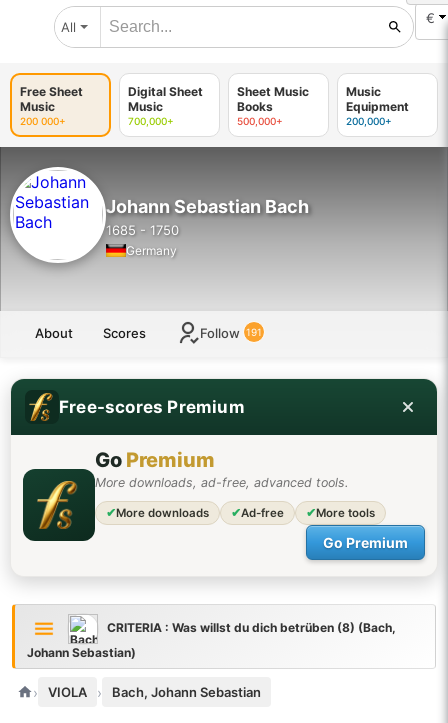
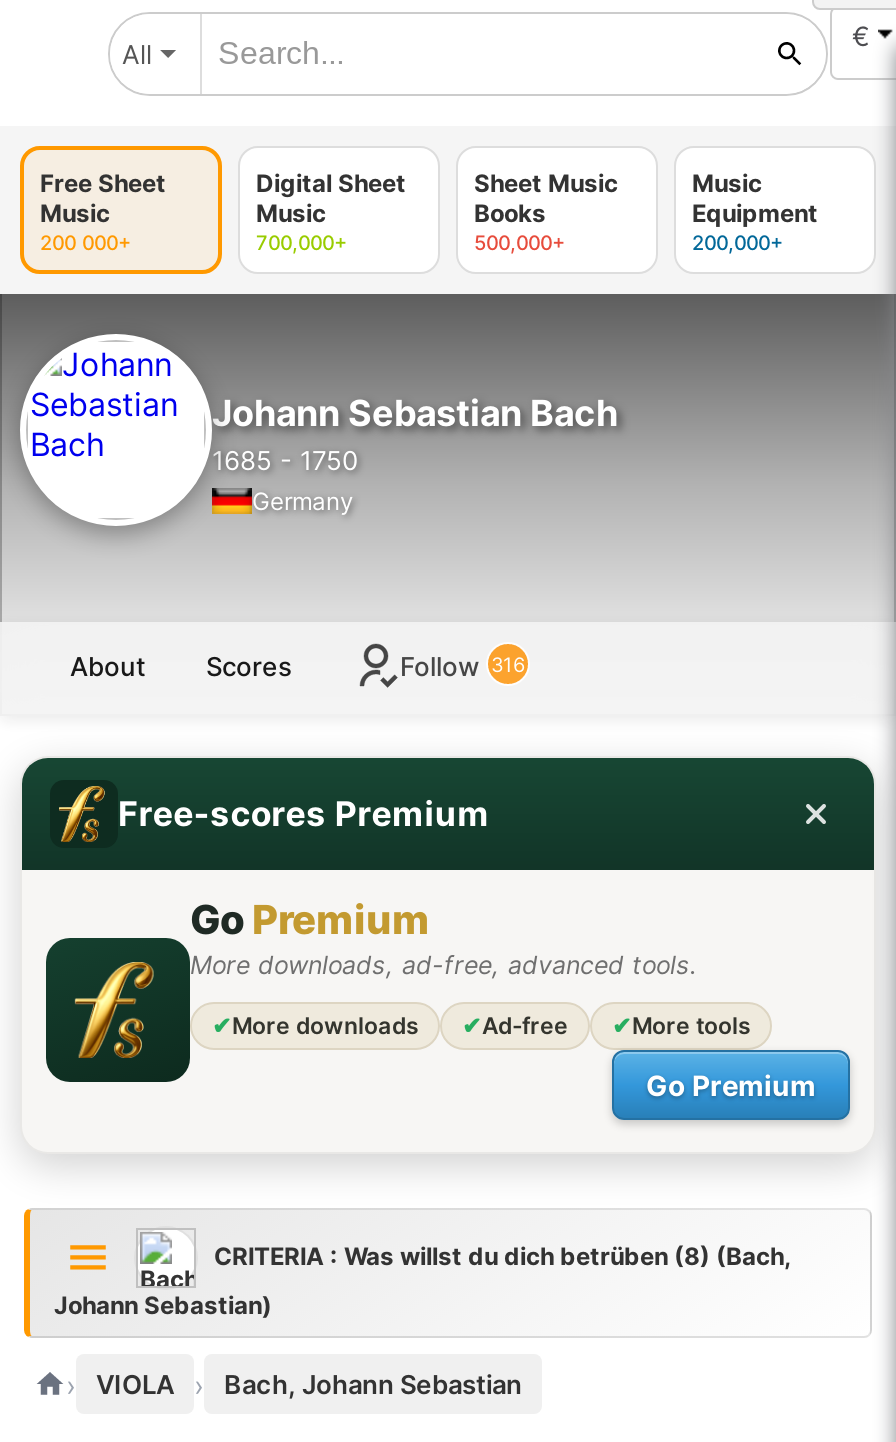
- Follow 191
+ Follow 316
